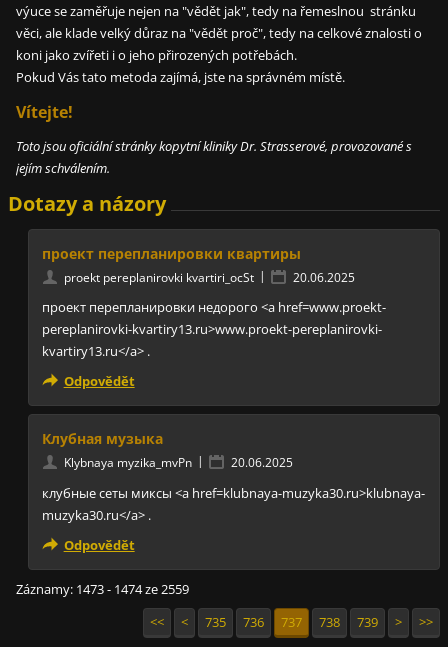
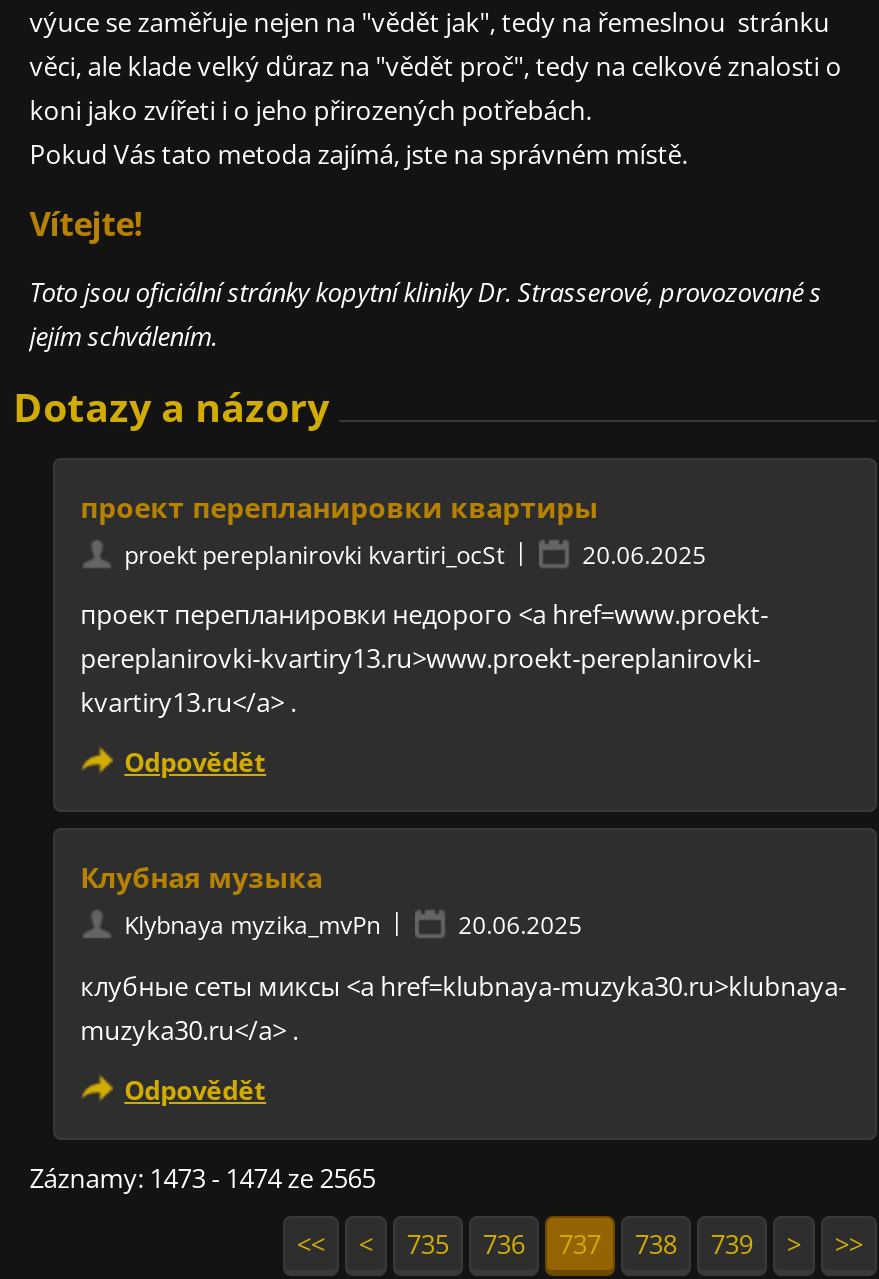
- Záznamy: 1473 - 1474 ze 2559
+ Záznamy: 1473 - 1474 ze 2565
